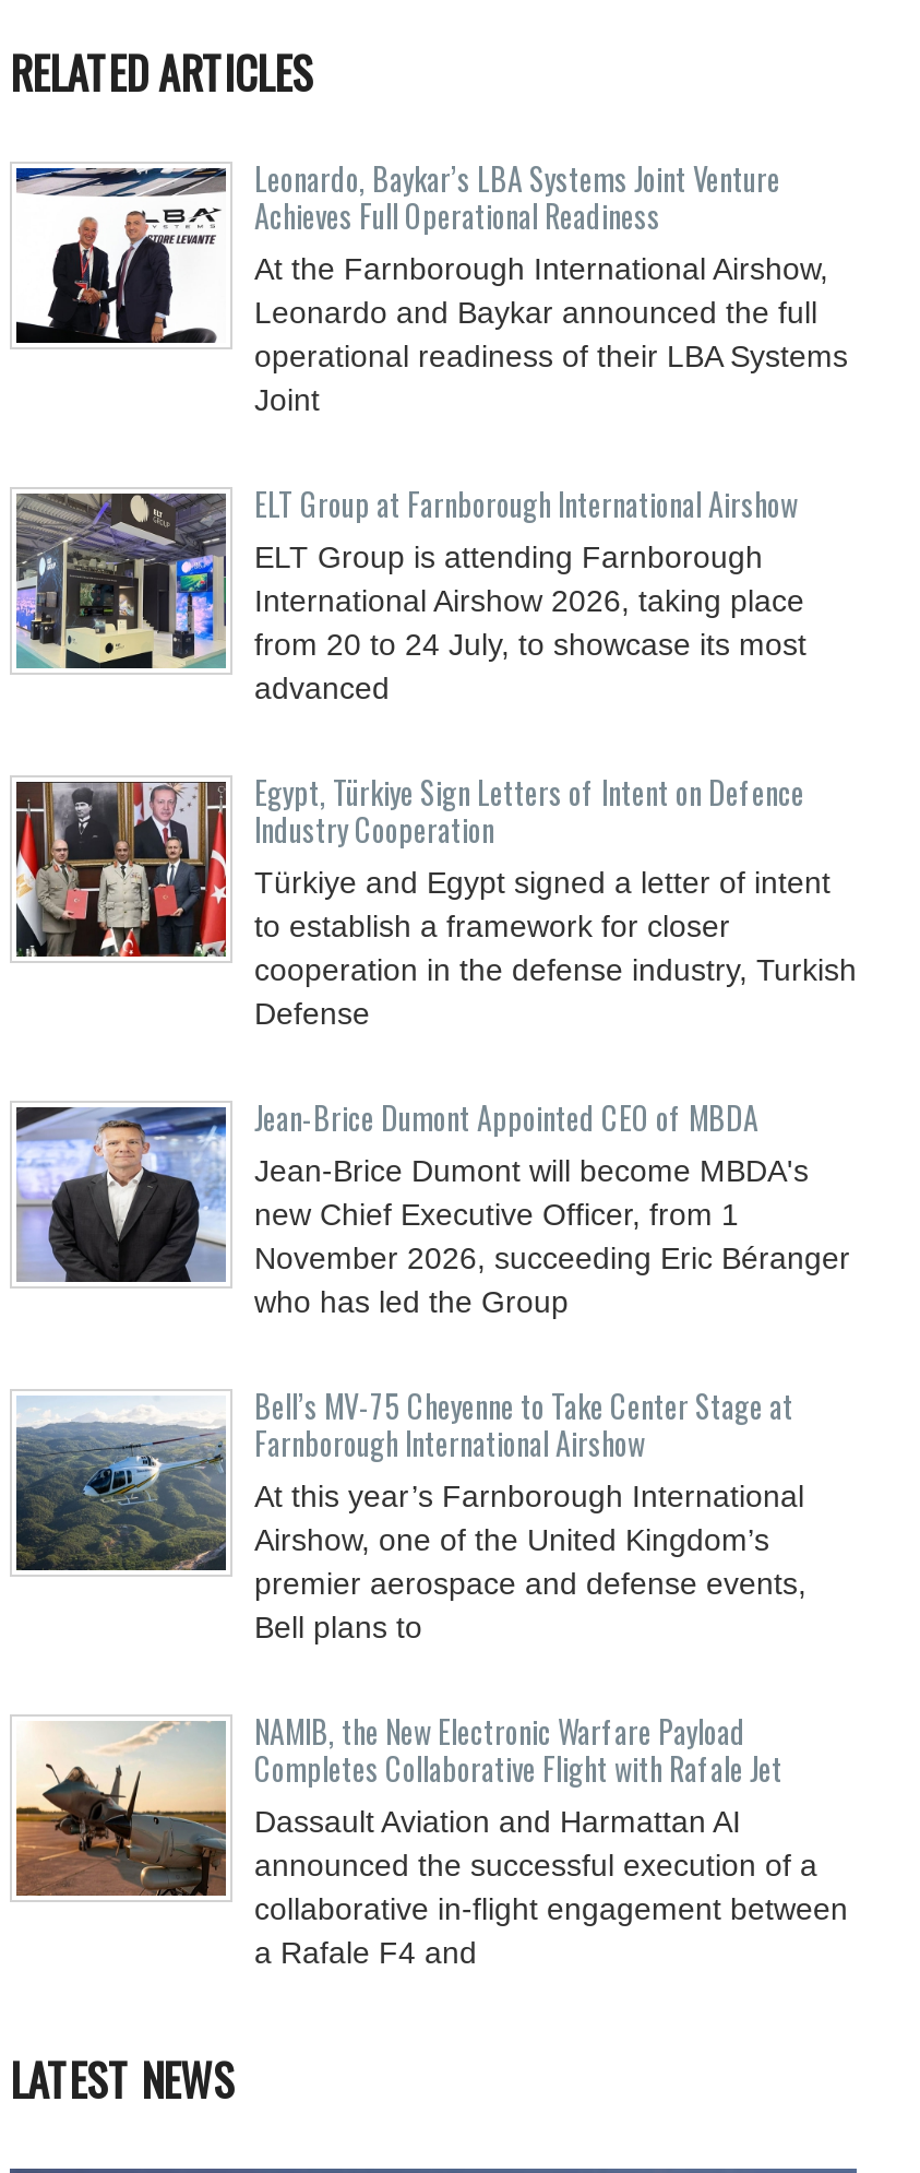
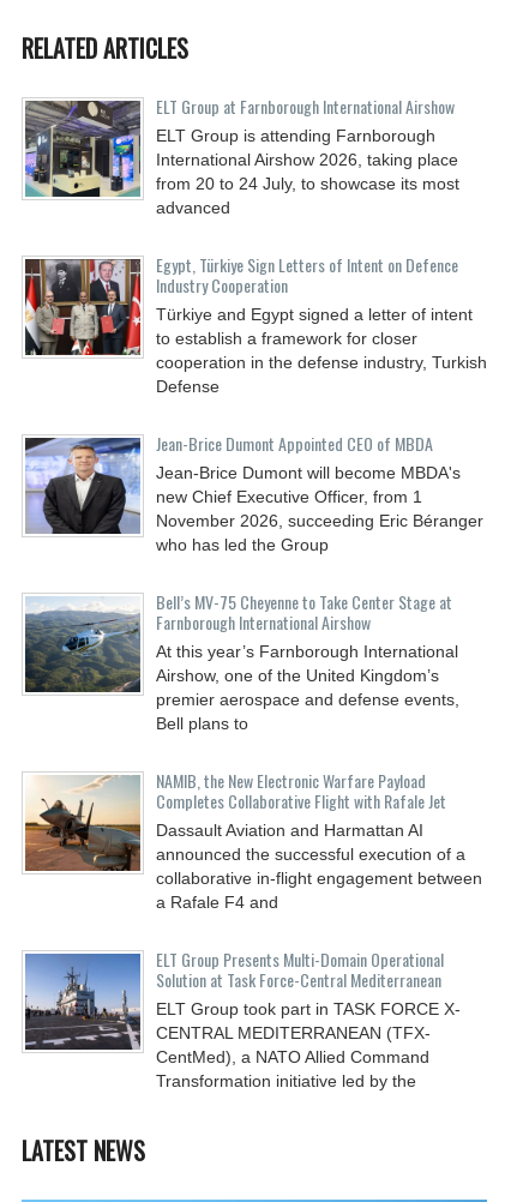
- [image]
- Leonardo, Baykar’s LBA Systems Joint Venture
- Achieves Full Operational Readiness
- At the Farnborough International Airshow,
- Leonardo and Baykar announced the full
- operational readiness of their LBA Systems
- Joint

moved up: [image] | ELT Group at Farnborough International Airshow | ELT Group is attending Farnborough | ... | collaborative in-flight engagement between | a Rafale F4 and

+ [image]
+ ELT Group Presents Multi-Domain Operational
+ Solution at Task Force-Central Mediterranean
+ ELT Group took part in TASK FORCE X-
+ CENTRAL MEDITERRANEAN (TFX-
+ CentMed), a NATO Allied Command
+ Transformation initiative led by the
